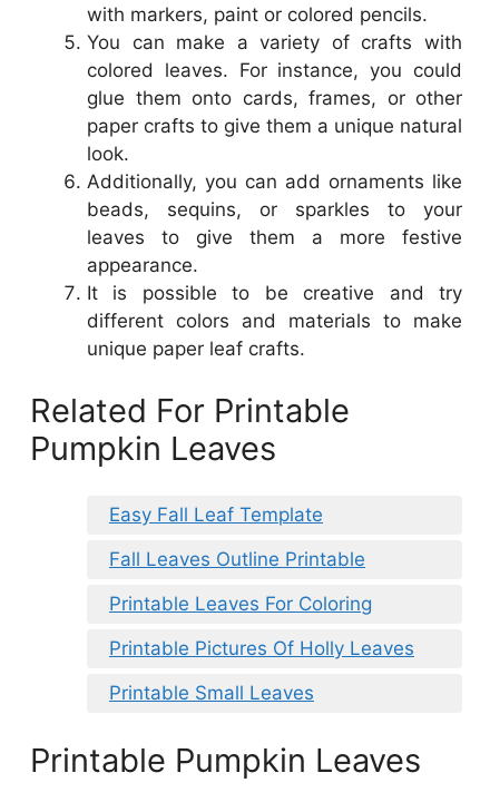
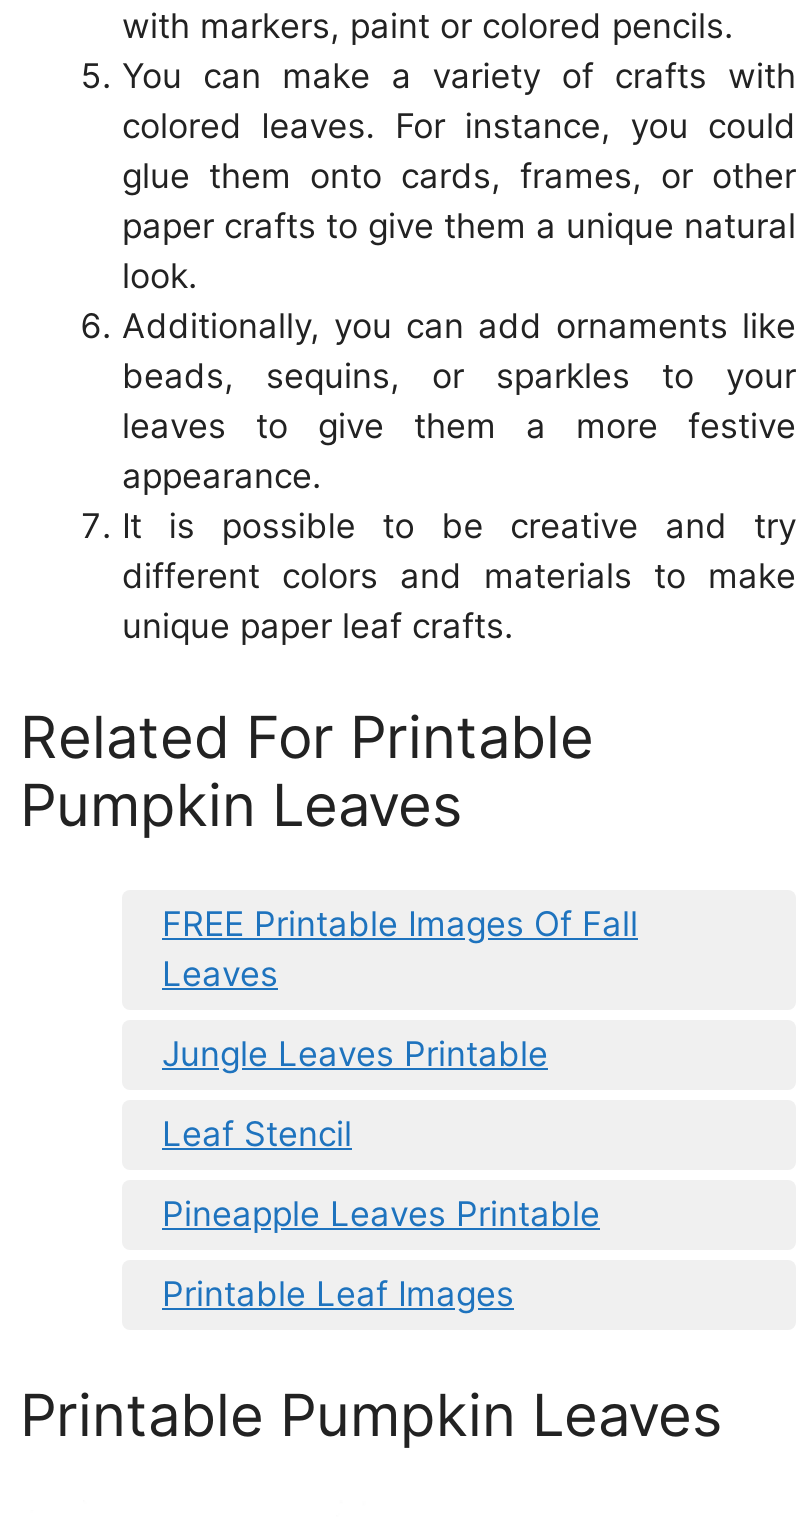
- Easy Fall Leaf Template
+ FREE Printable Images Of Fall
+ Leaves

- Fall Leaves Outline Printable
+ Jungle Leaves Printable

- Printable Leaves For Coloring
+ Leaf Stencil

- Printable Pictures Of Holly Leaves
+ Pineapple Leaves Printable

- Printable Small Leaves
+ Printable Leaf Images
